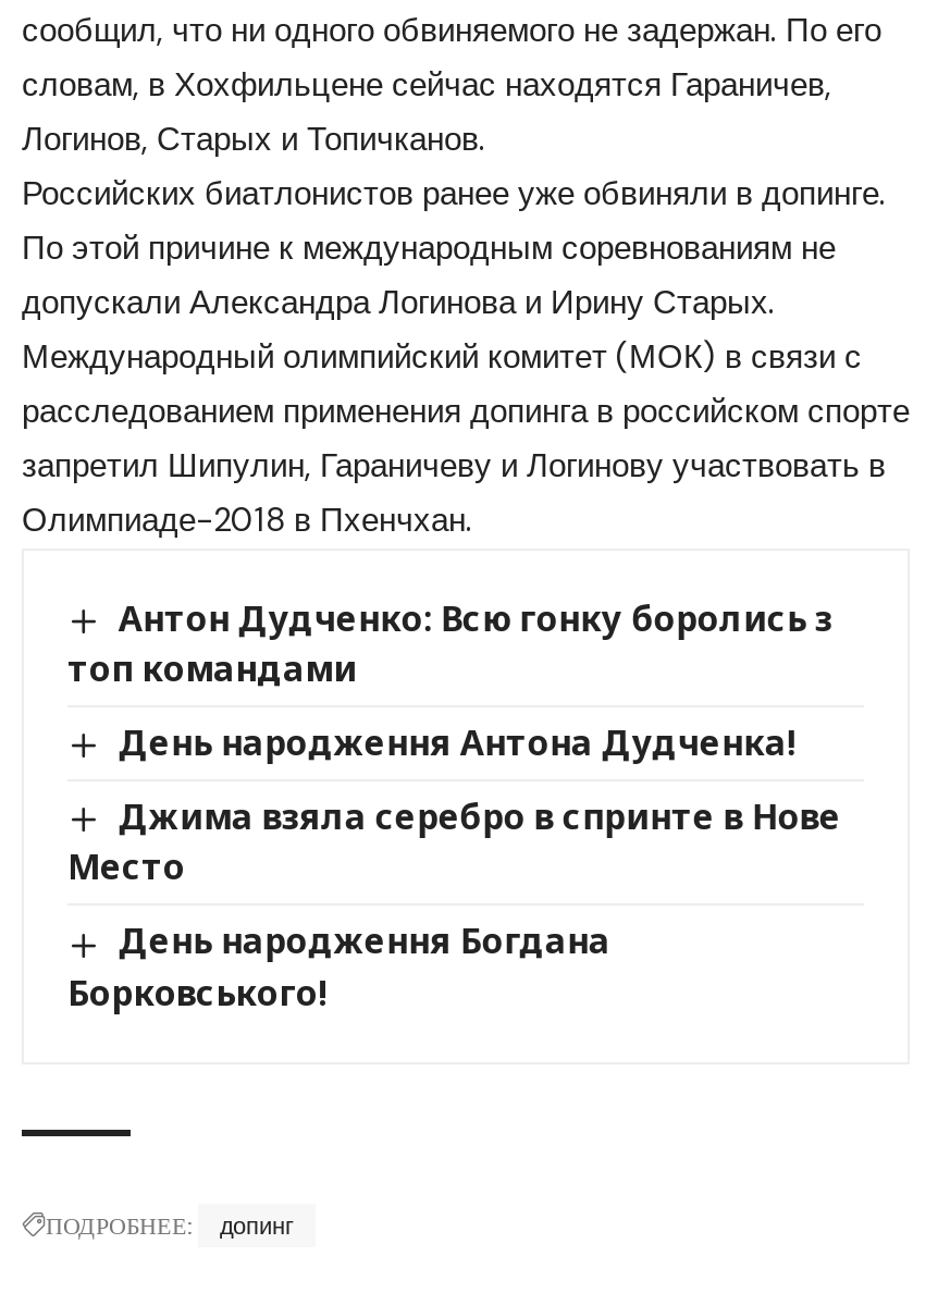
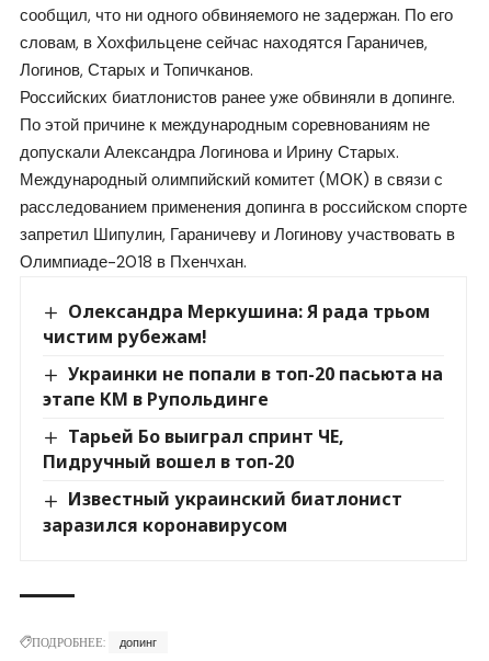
- Антон Дудченко: Всю гонку боролись з
- топ командами
+ Олександра Меркушина: Я рада трьом
+ чистим рубежам!

- День народження Антона Дудченка!
+ Украинки не попали в топ-20 пасьюта на
+ этапе КМ в Рупольдинге

- Джима взяла серебро в спринте в Нове
- Место
+ Тарьей Бо выиграл спринт ЧЕ,
+ Пидручный вошел в топ-20

- День народження Богдана
- Борковського!
+ Известный украинский биатлонист
+ заразился коронавирусом
